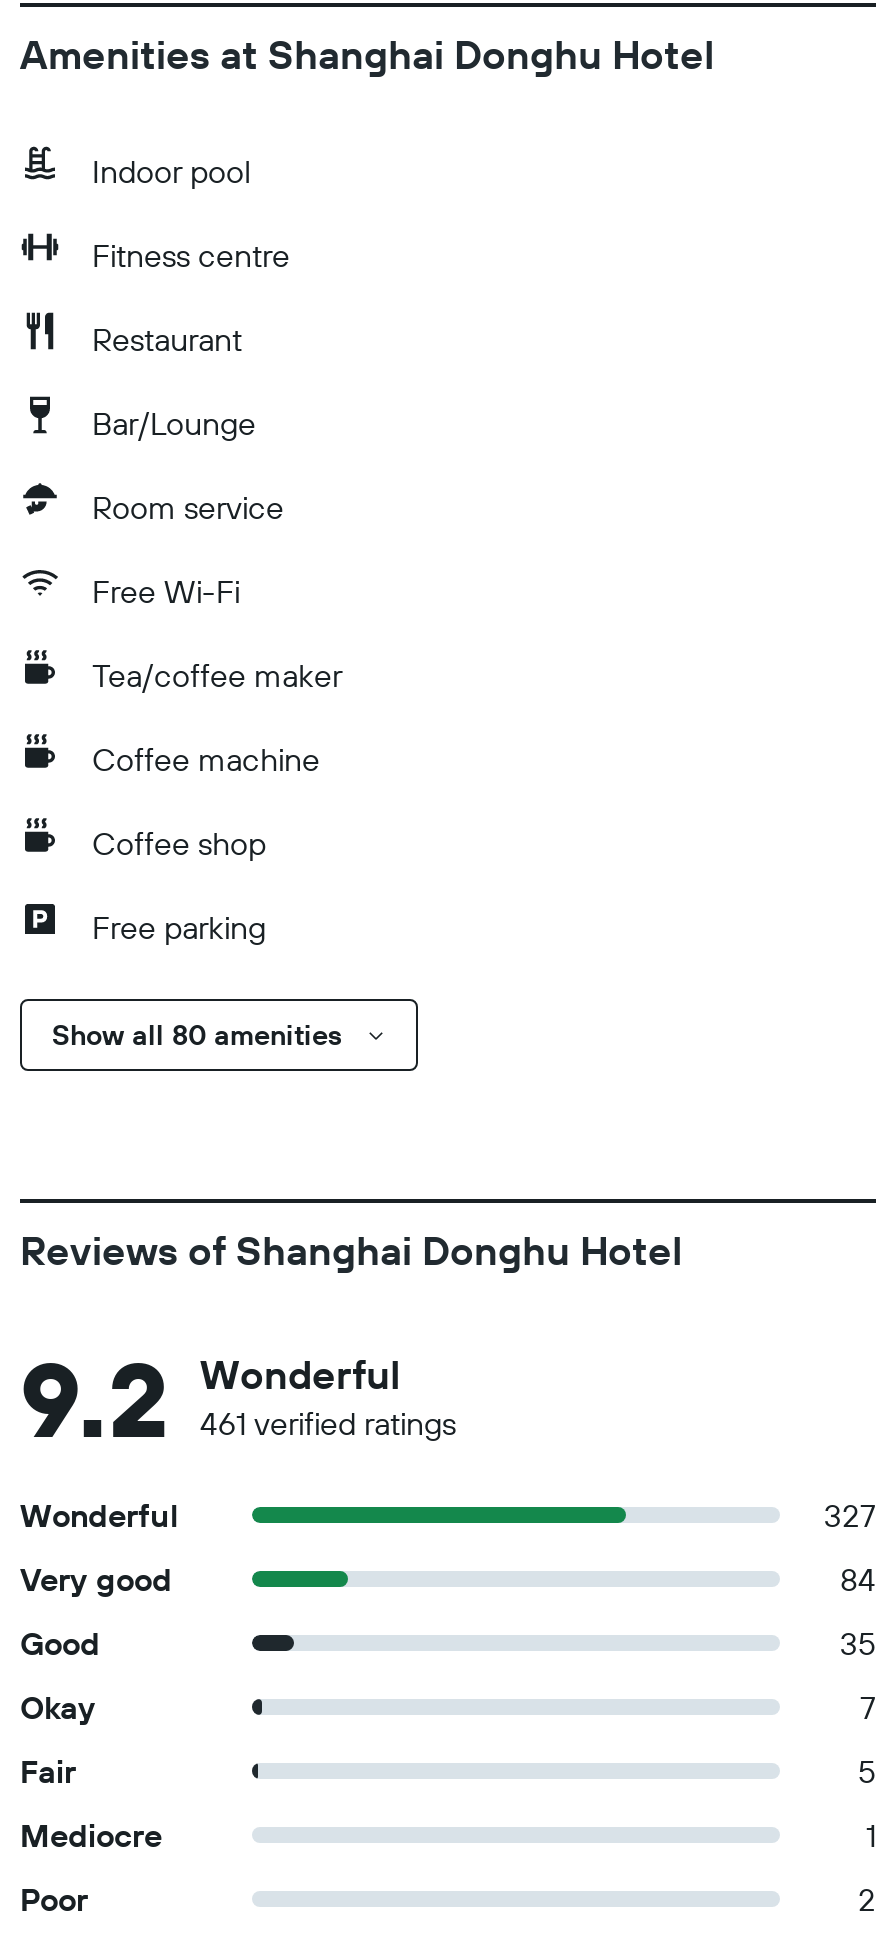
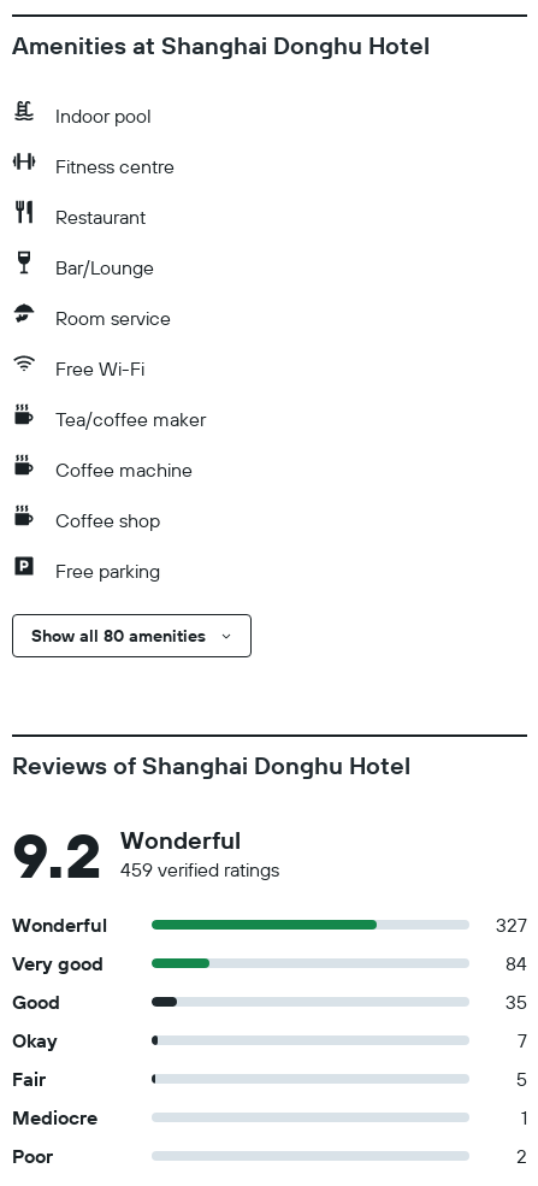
- 461 verified ratings
+ 459 verified ratings
